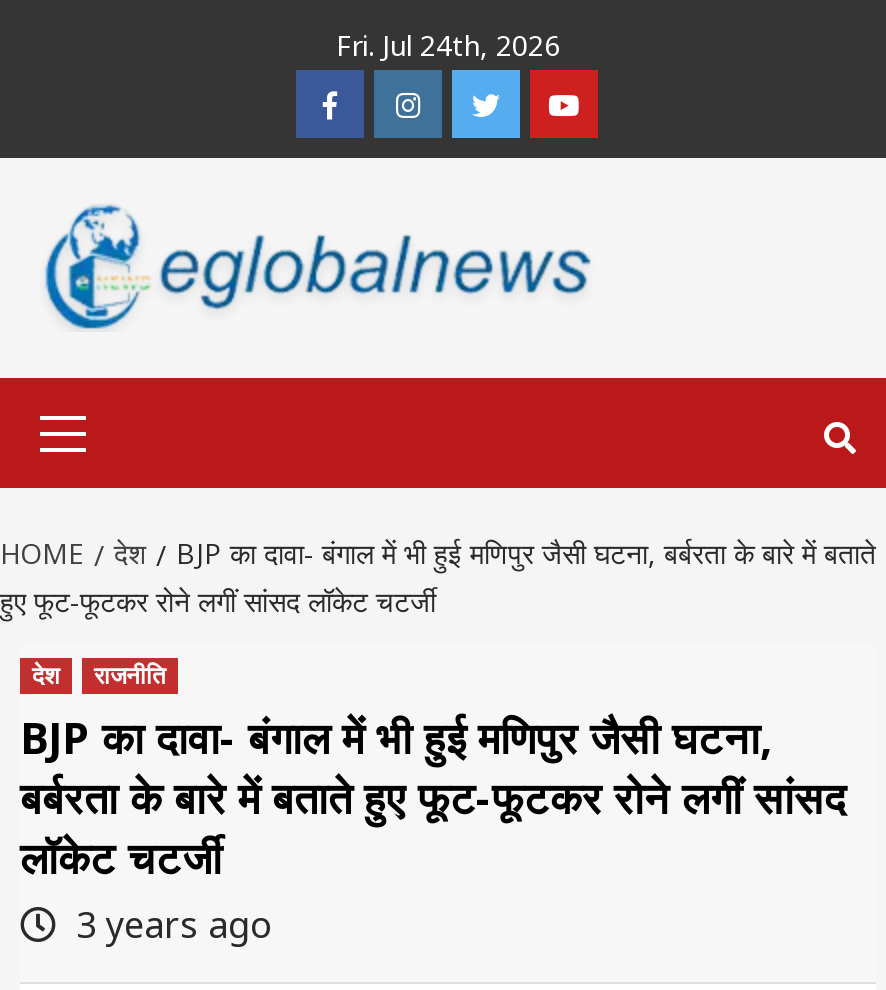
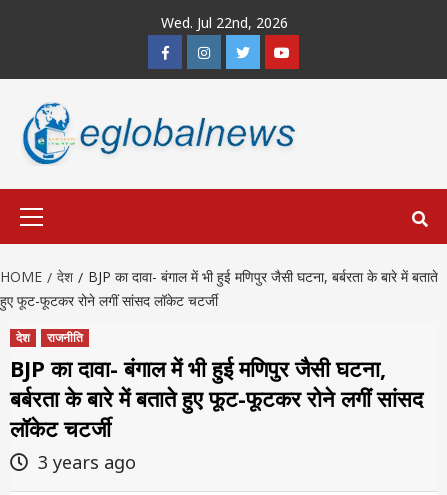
- Fri. Jul 24th, 2026
+ Wed. Jul 22nd, 2026
